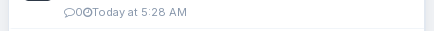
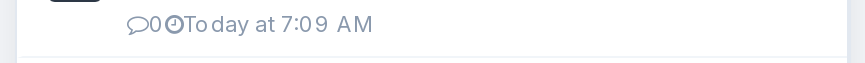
- 0 Today at 5:28 AM
+ 0 Today at 7:09 AM
